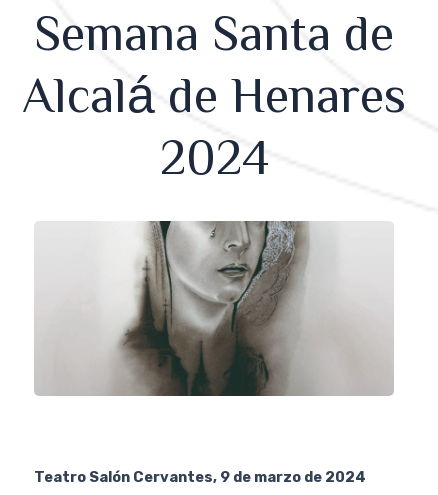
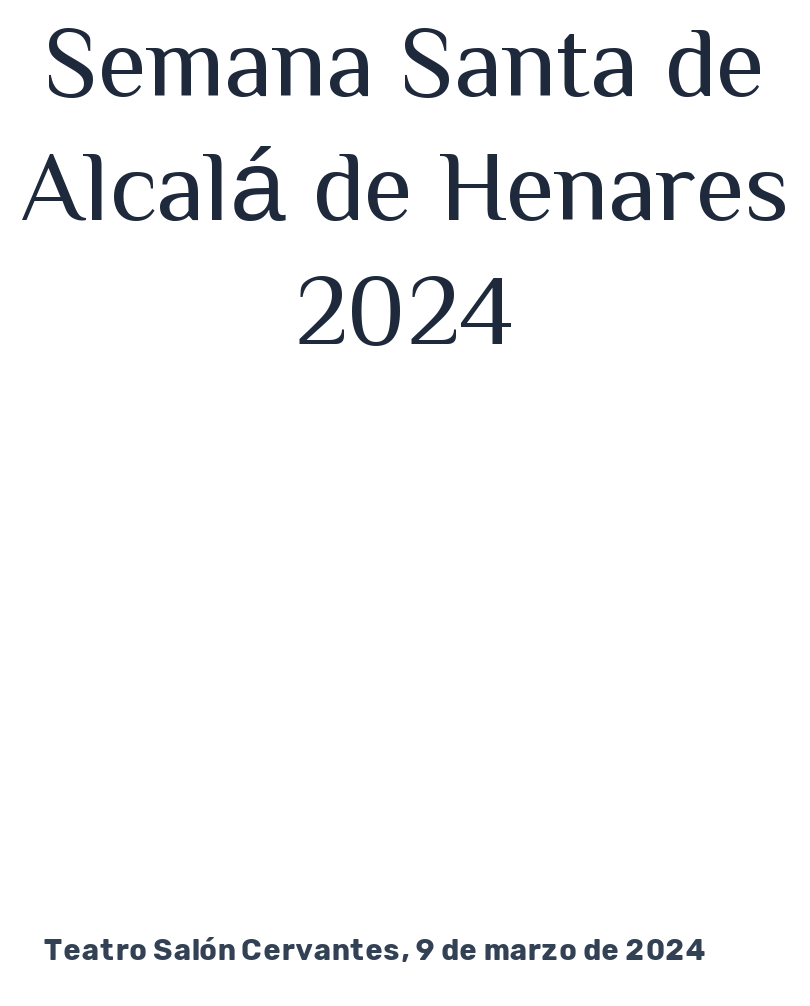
- [image]
